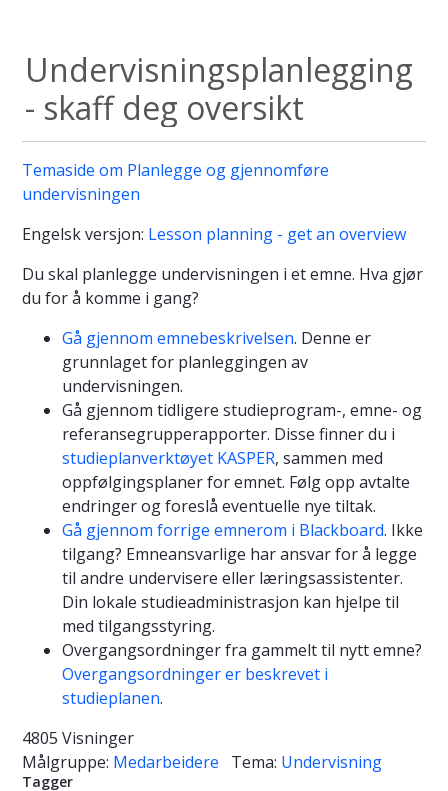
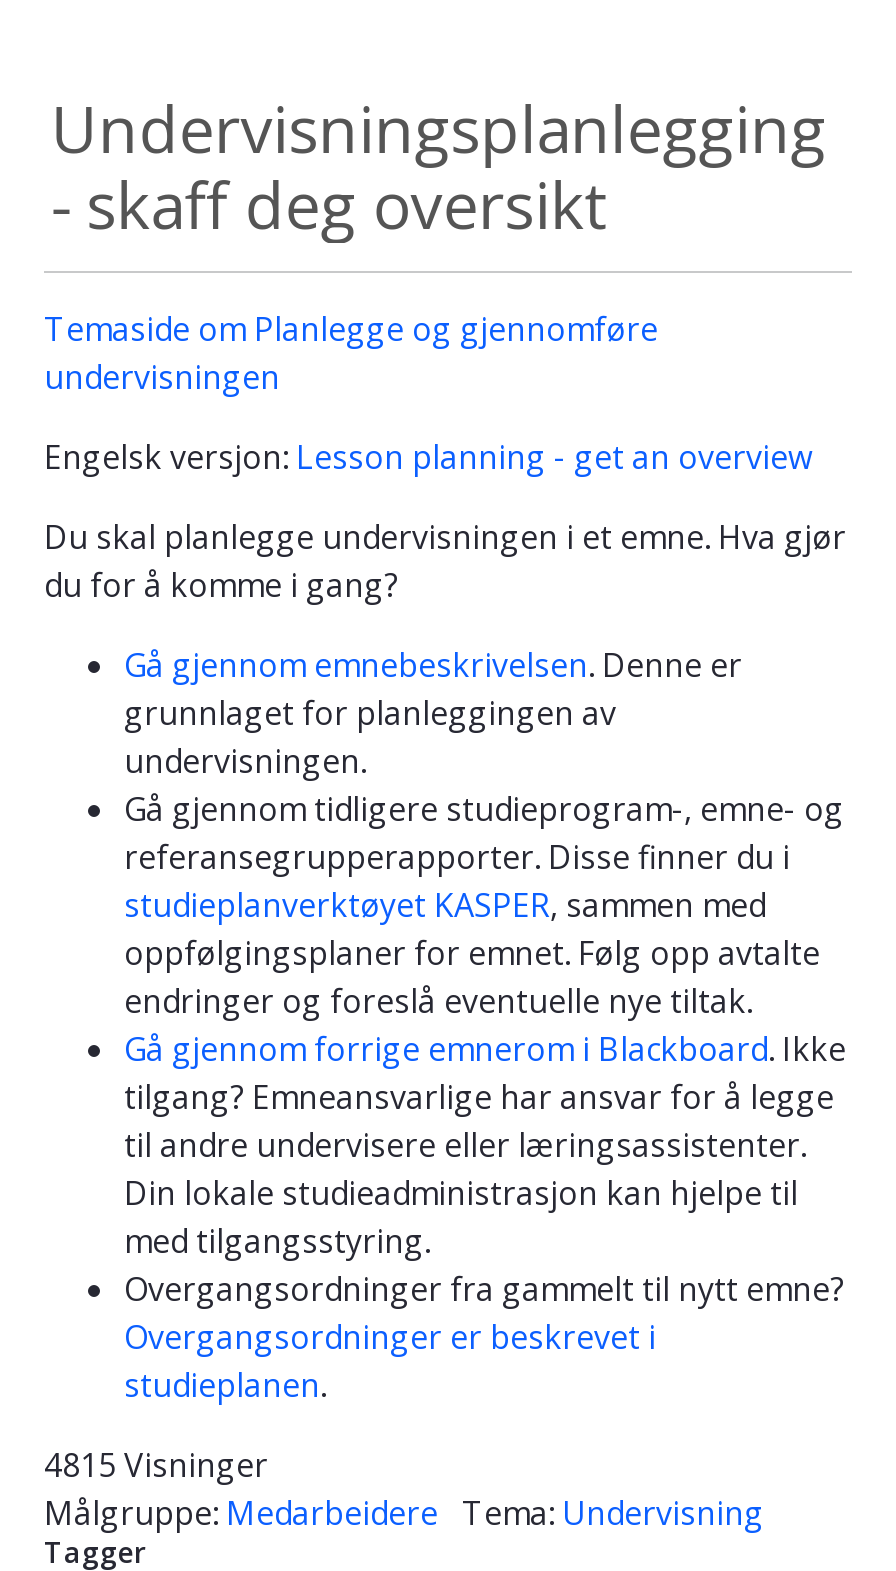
- 4805 Visninger
+ 4815 Visninger
